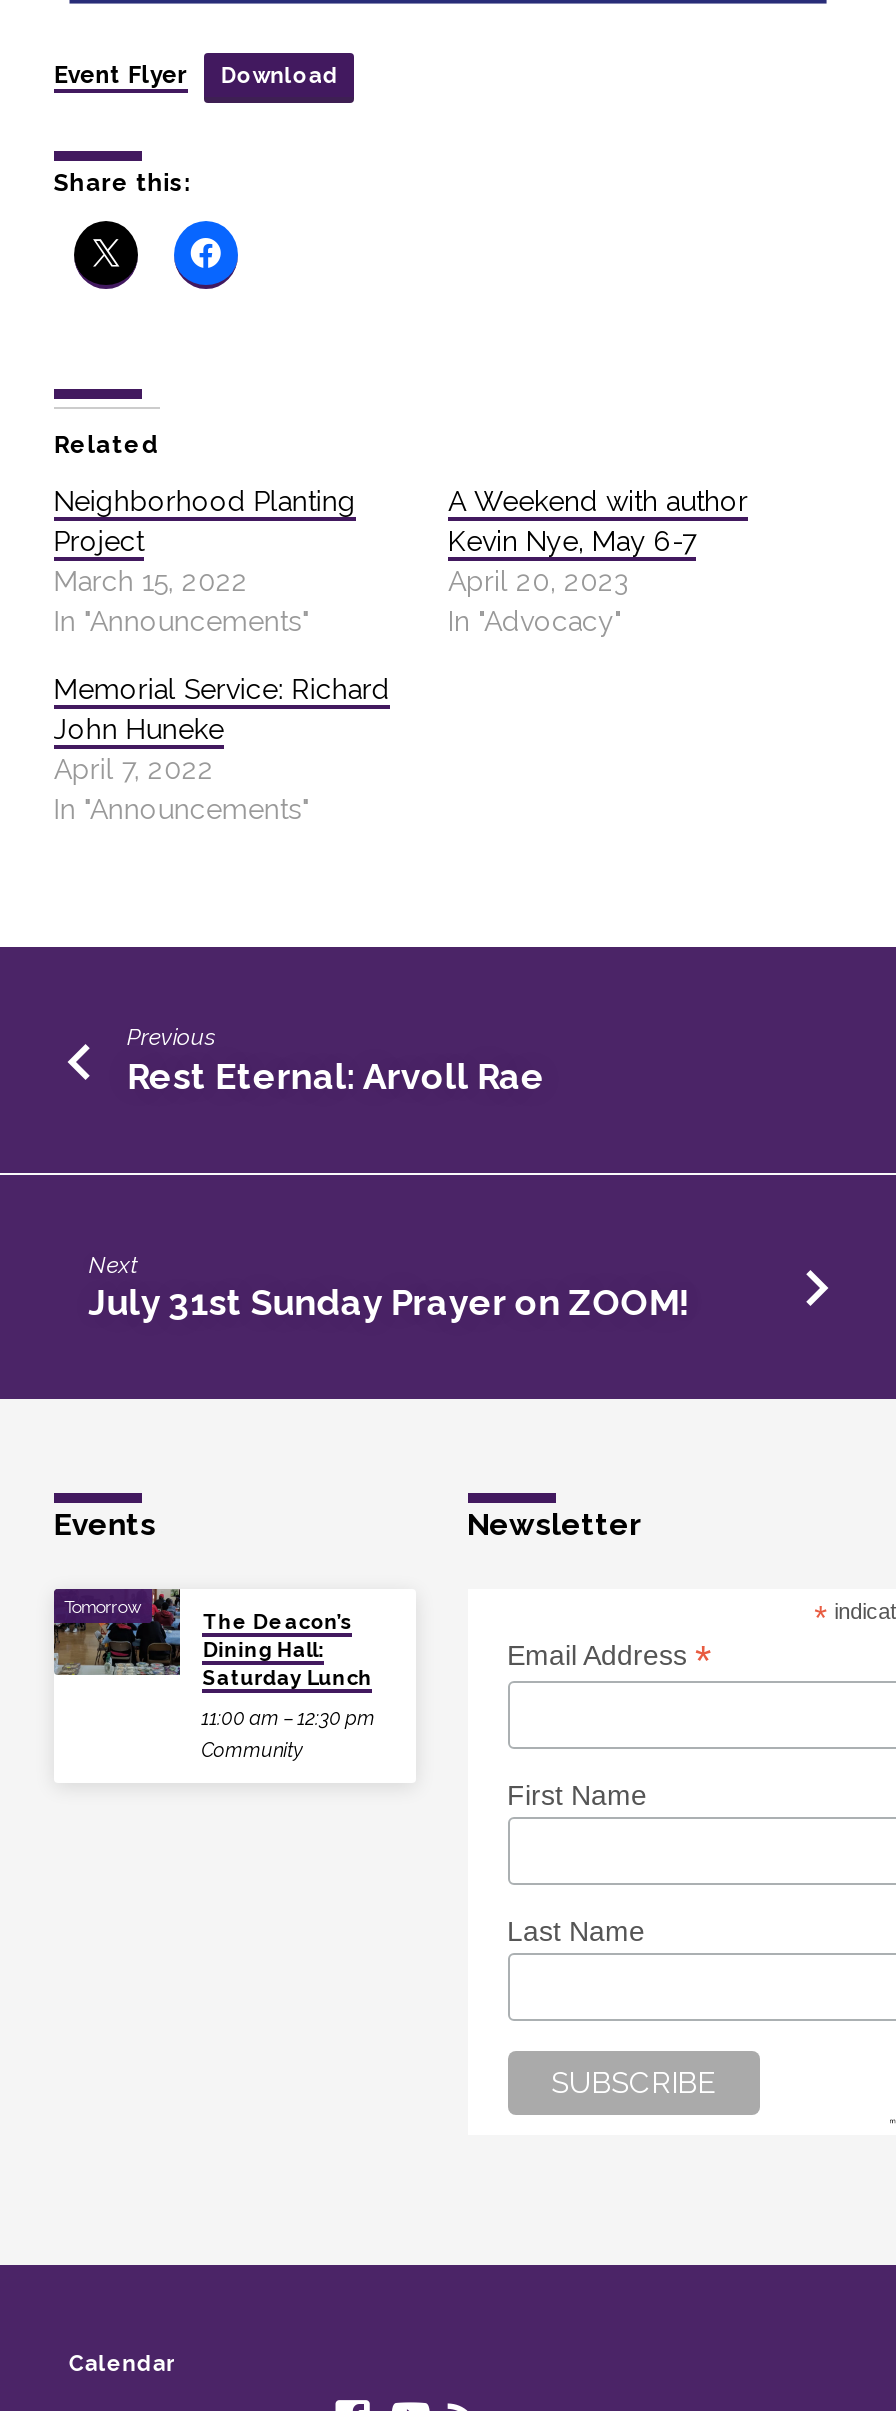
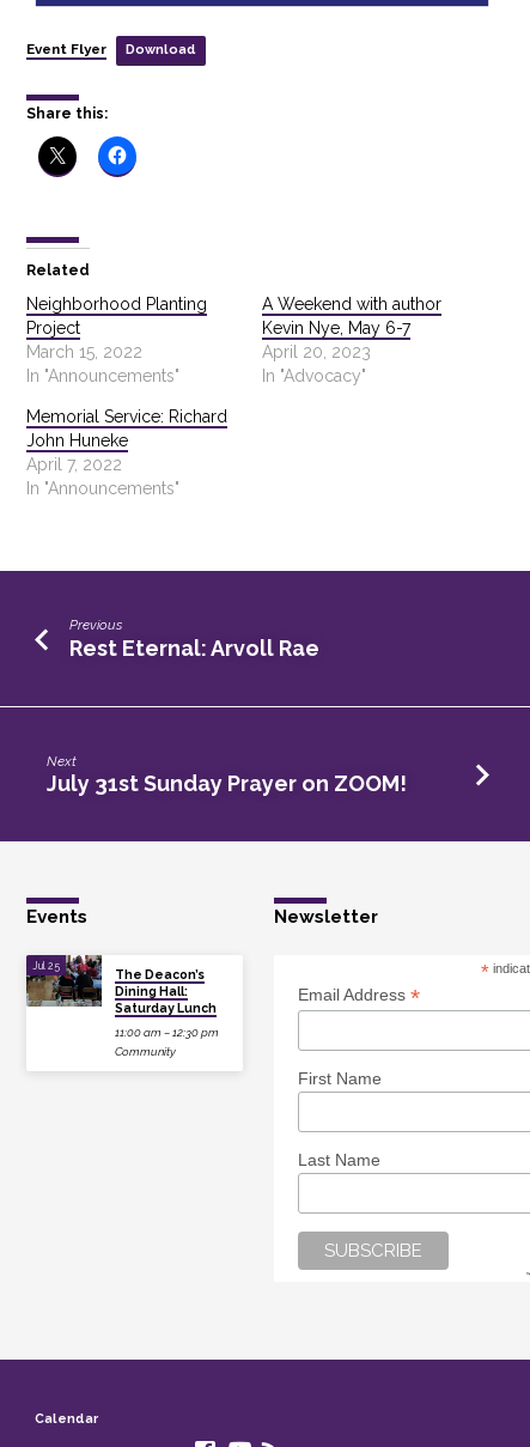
- Tomorrow
+ Jul 25
